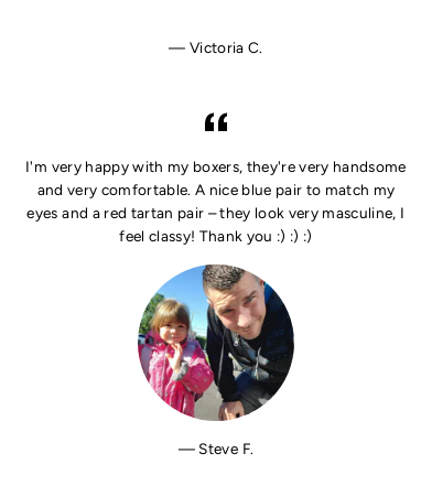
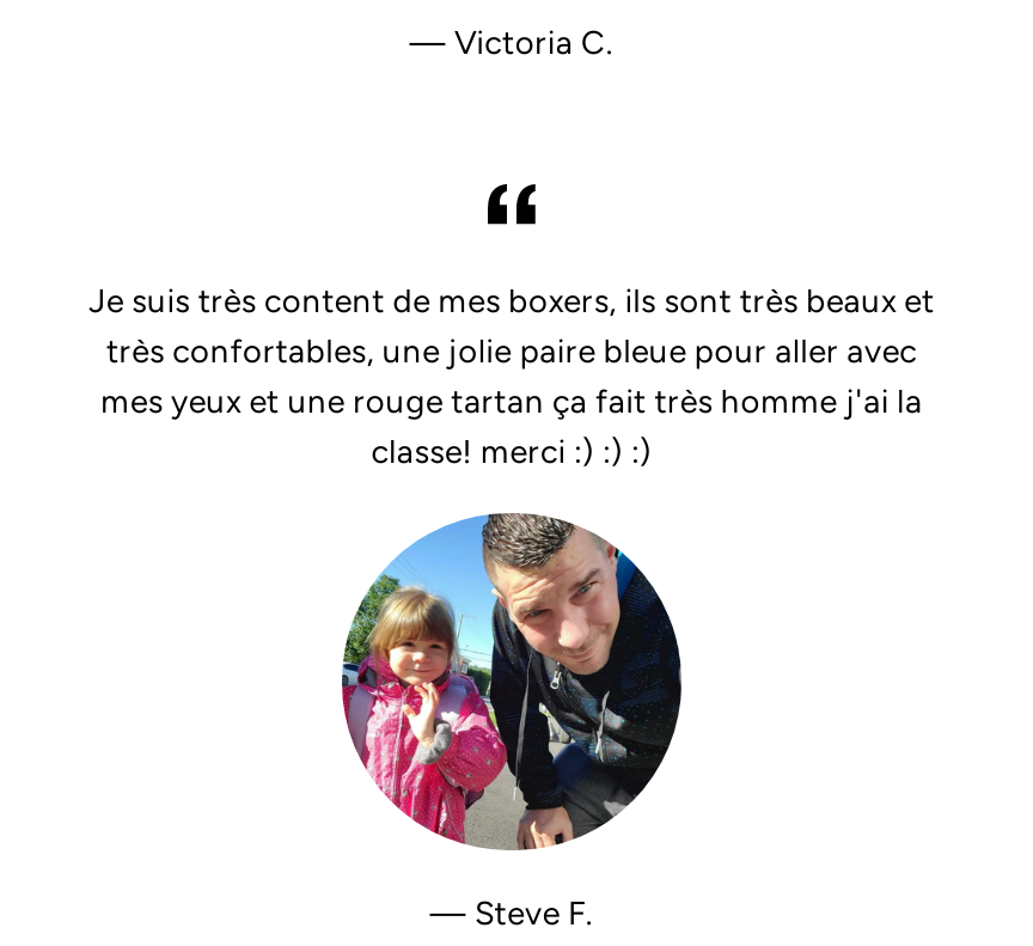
- I'm very happy with my boxers, they're very handsome
- and very comfortable. A nice blue pair to match my
- eyes and a red tartan pair – they look very masculine, I
- feel classy! Thank you :) :) :)
+ Je suis très content de mes boxers, ils sont très beaux et
+ très confortables, une jolie paire bleue pour aller avec
+ mes yeux et une rouge tartan ça fait très homme j'ai la
+ classe! merci :) :) :)
